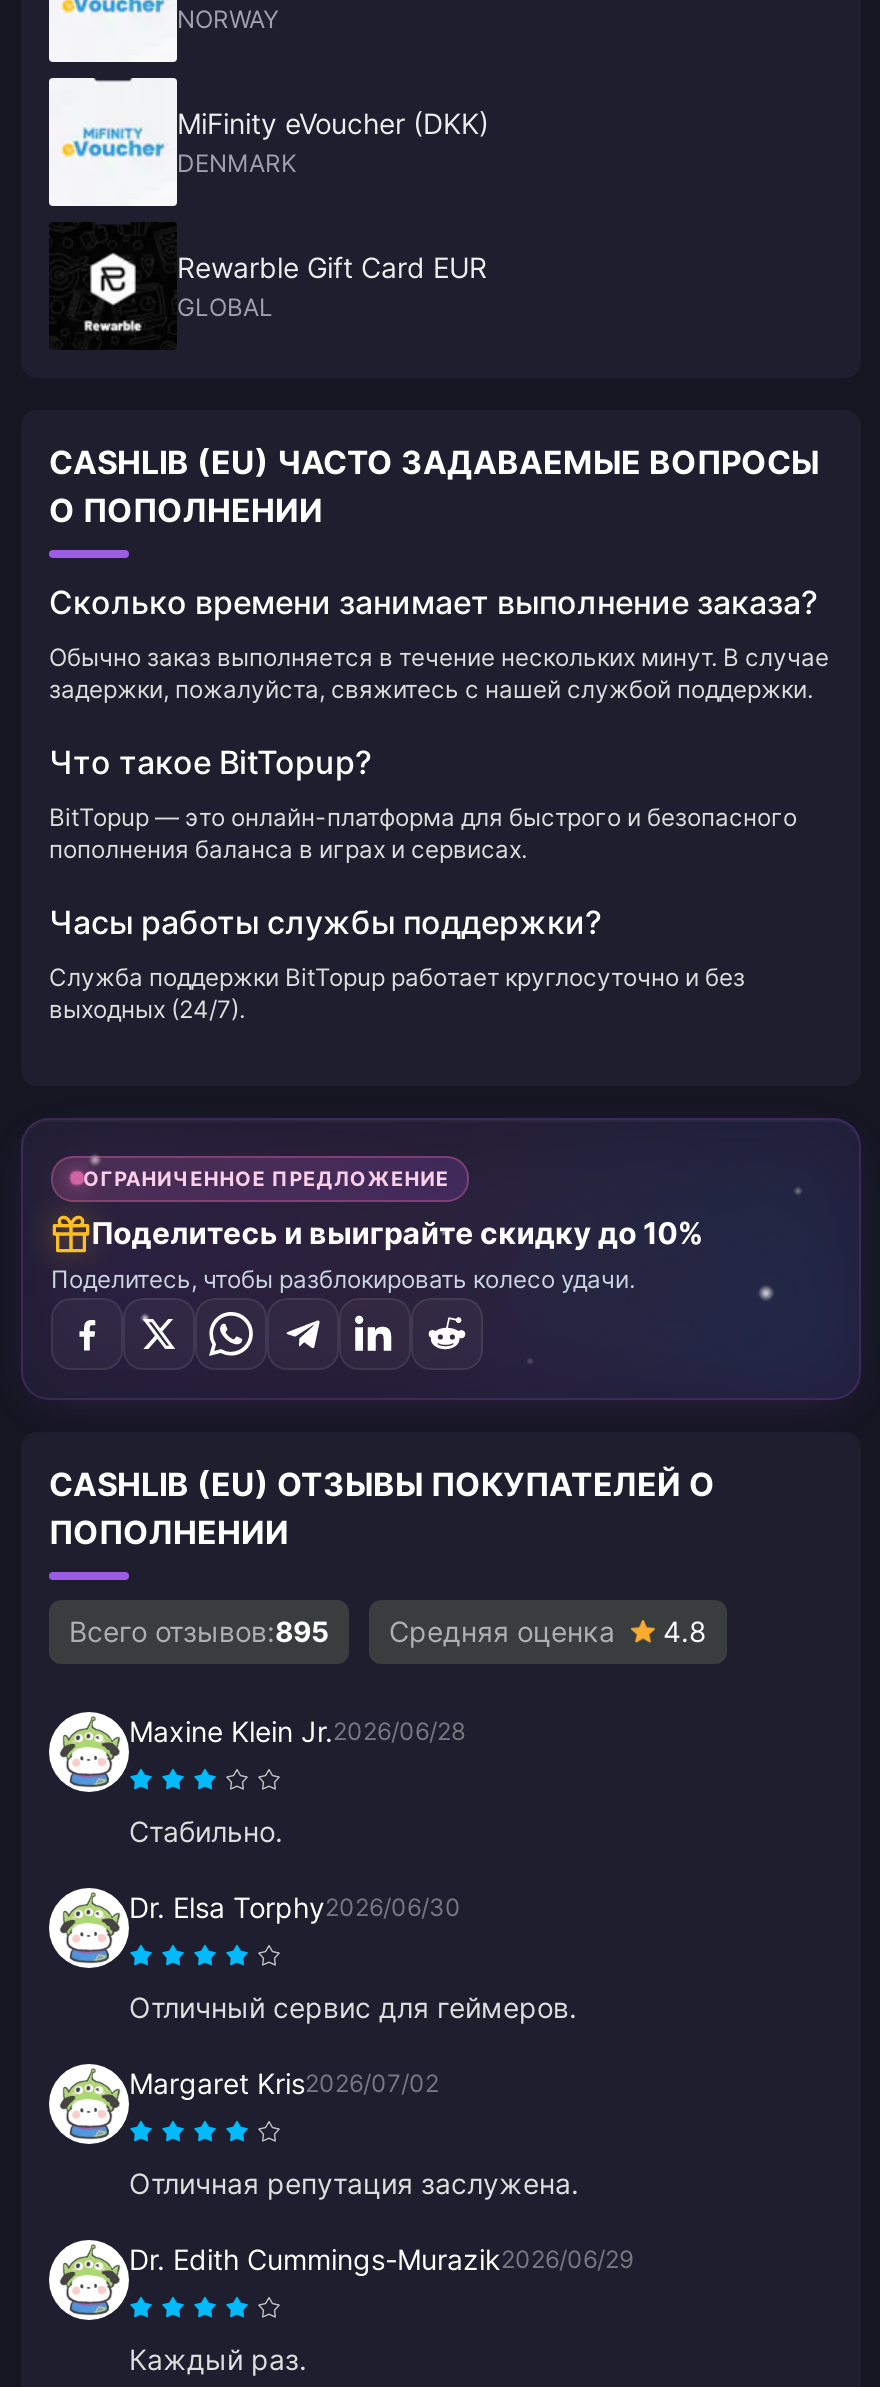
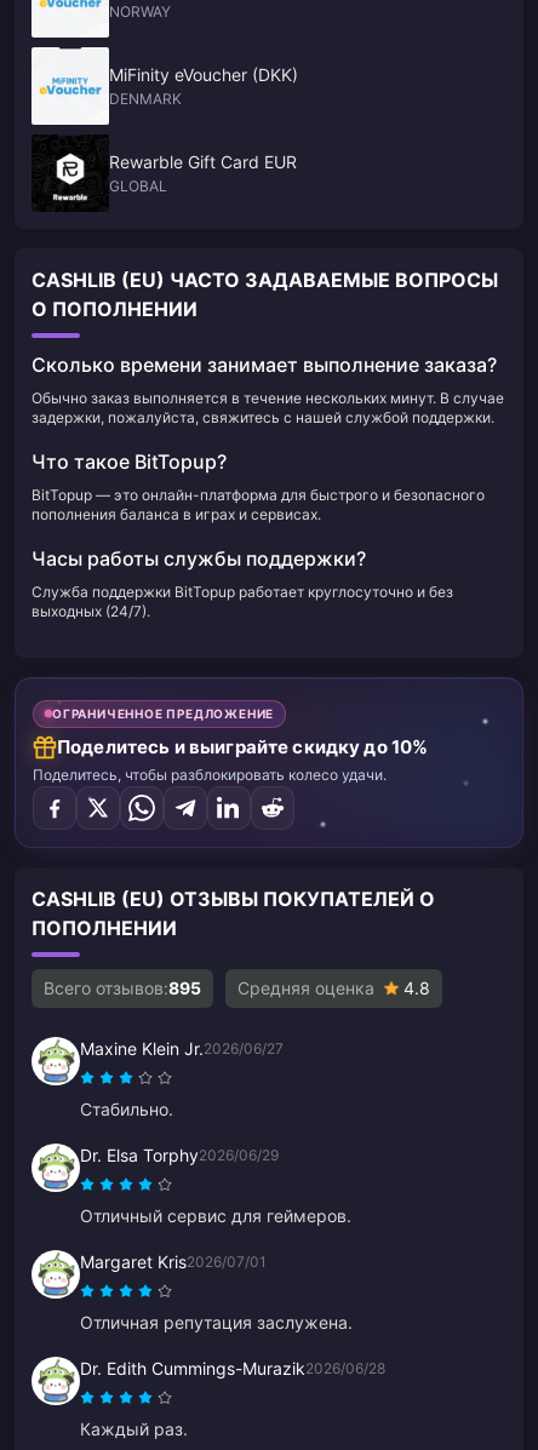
- Maxine Klein Jr.2026/06/28
+ Maxine Klein Jr.2026/06/27

- Dr. Elsa Torphy2026/06/30
+ Dr. Elsa Torphy2026/06/29

- Margaret Kris2026/07/02
+ Margaret Kris2026/07/01

- Dr. Edith Cummings-Murazik2026/06/29
+ Dr. Edith Cummings-Murazik2026/06/28
